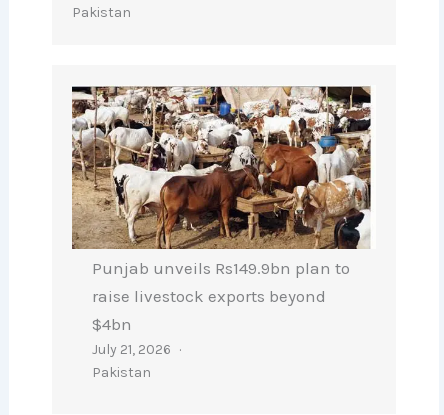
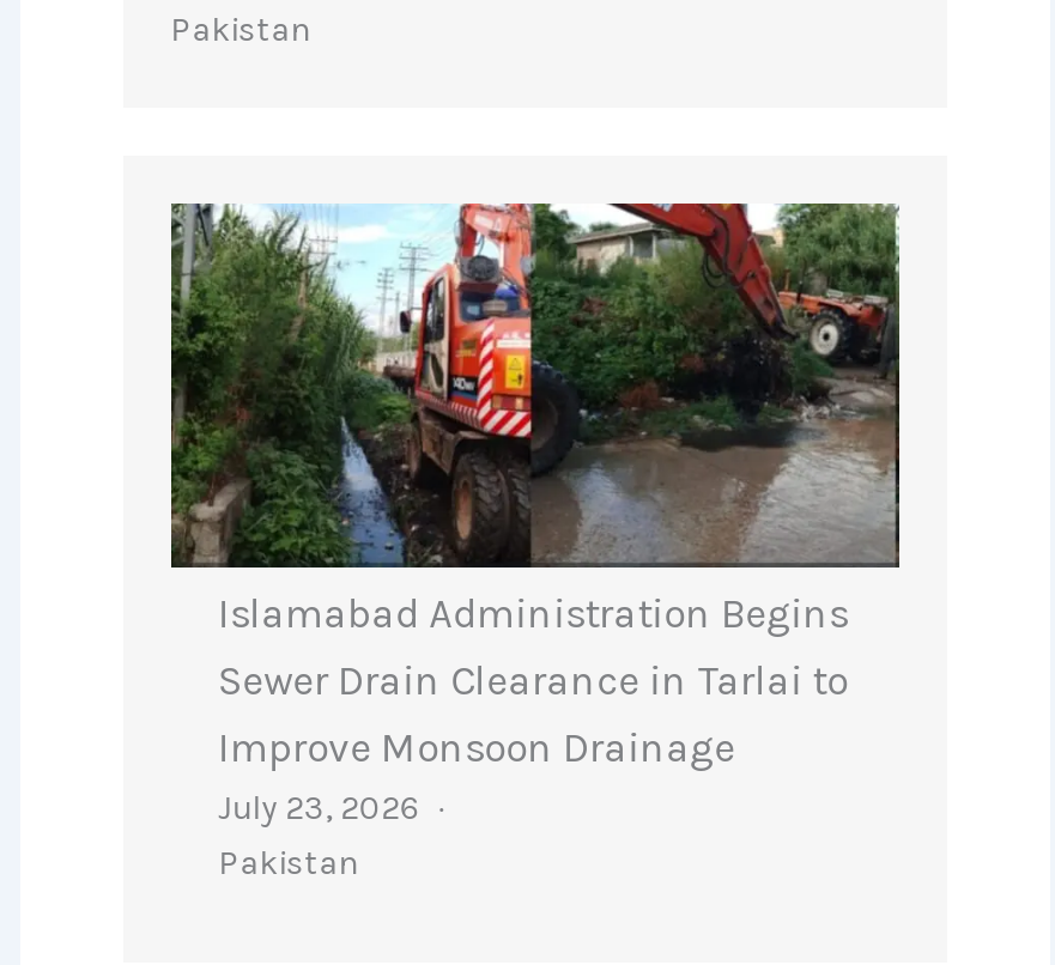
- [image]
- Punjab unveils Rs149.9bn plan to
- raise livestock exports beyond
- $4bn
- July 21, 2026
+ [image]
+ Islamabad Administration Begins
+ Sewer Drain Clearance in Tarlai to
+ Improve Monsoon Drainage
+ July 23, 2026
